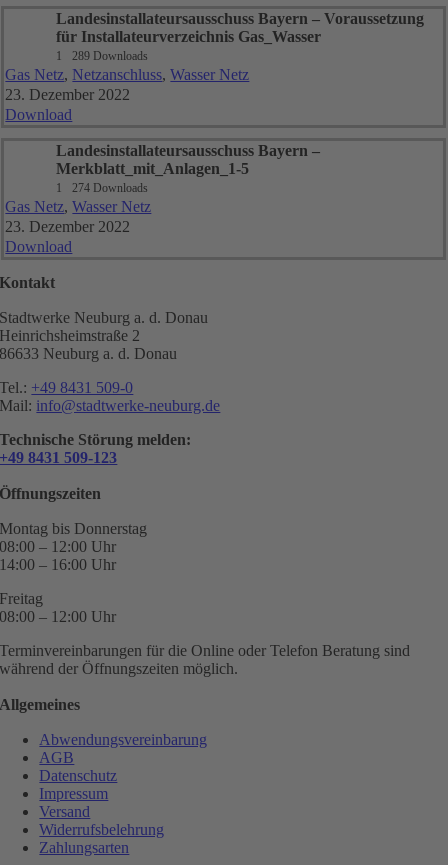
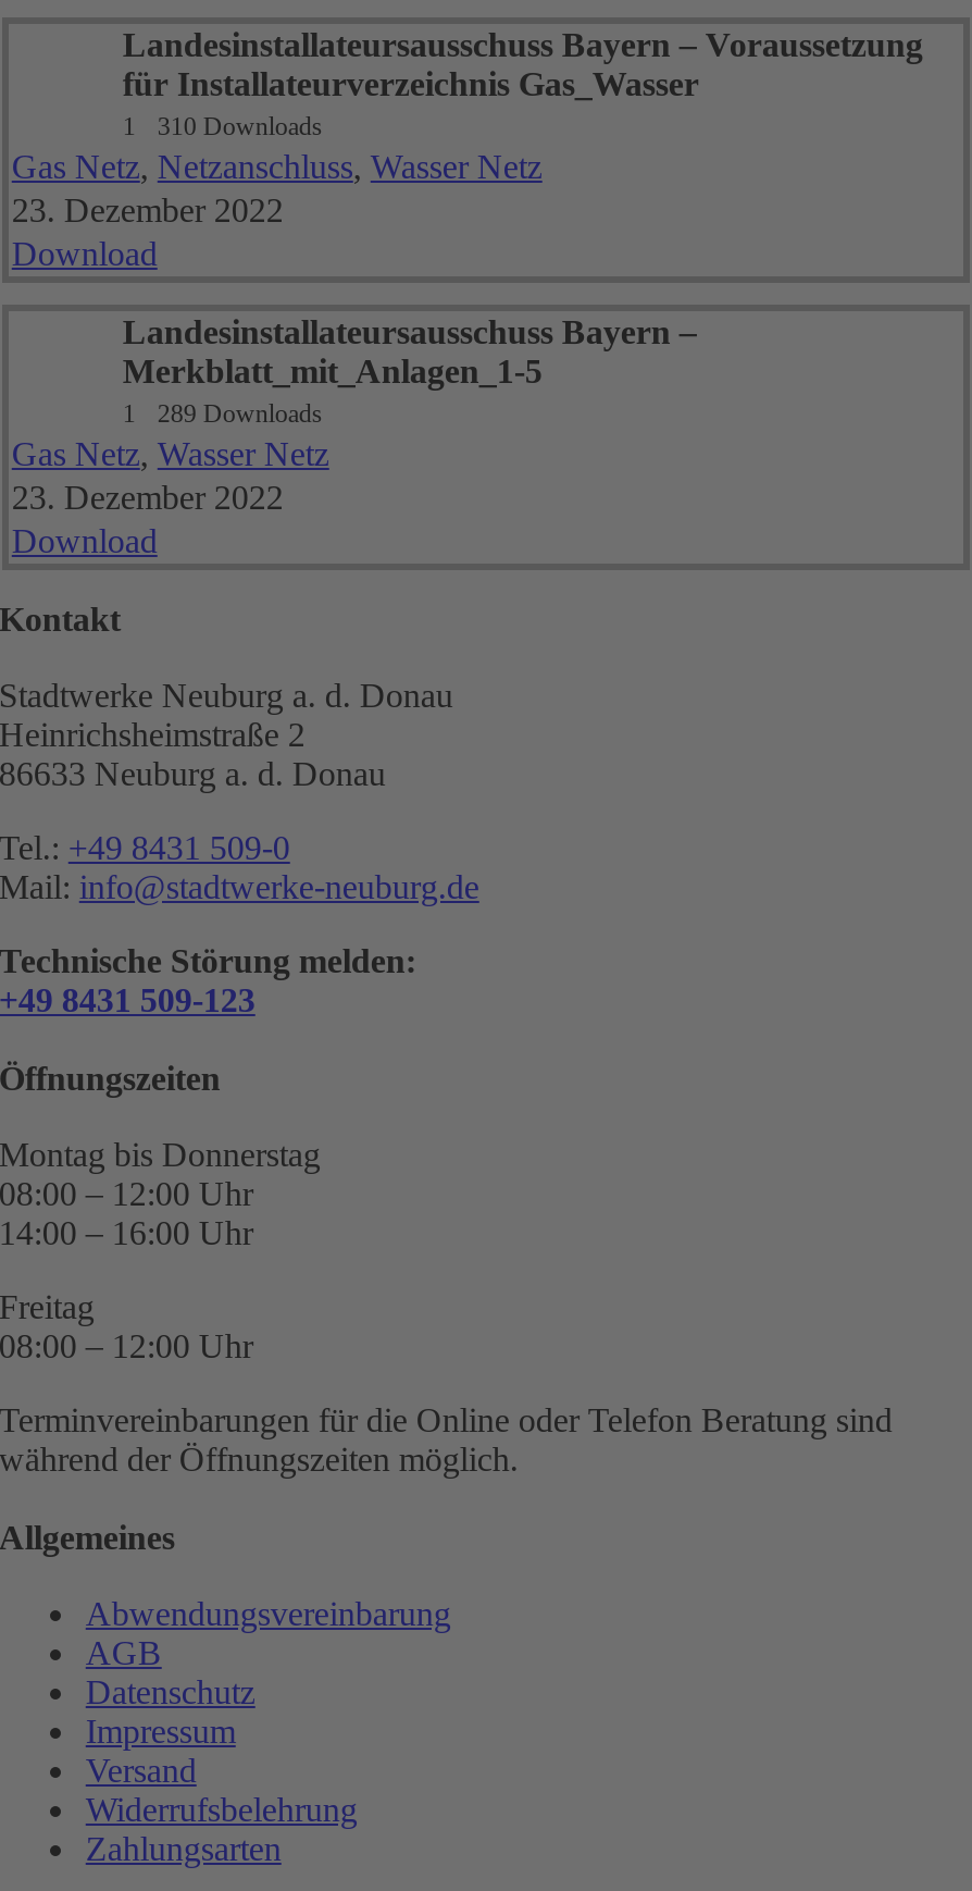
- 1 289 Downloads
+ 1 310 Downloads

- 1 274 Downloads
+ 1 289 Downloads
